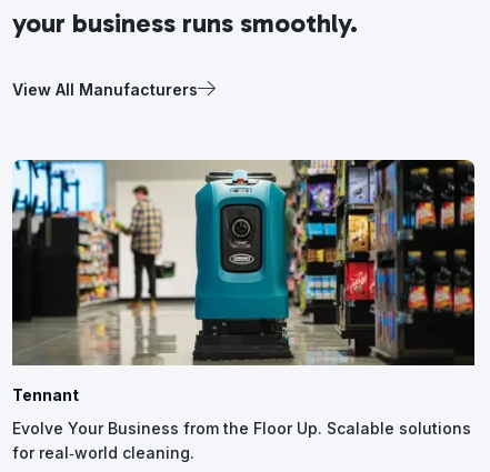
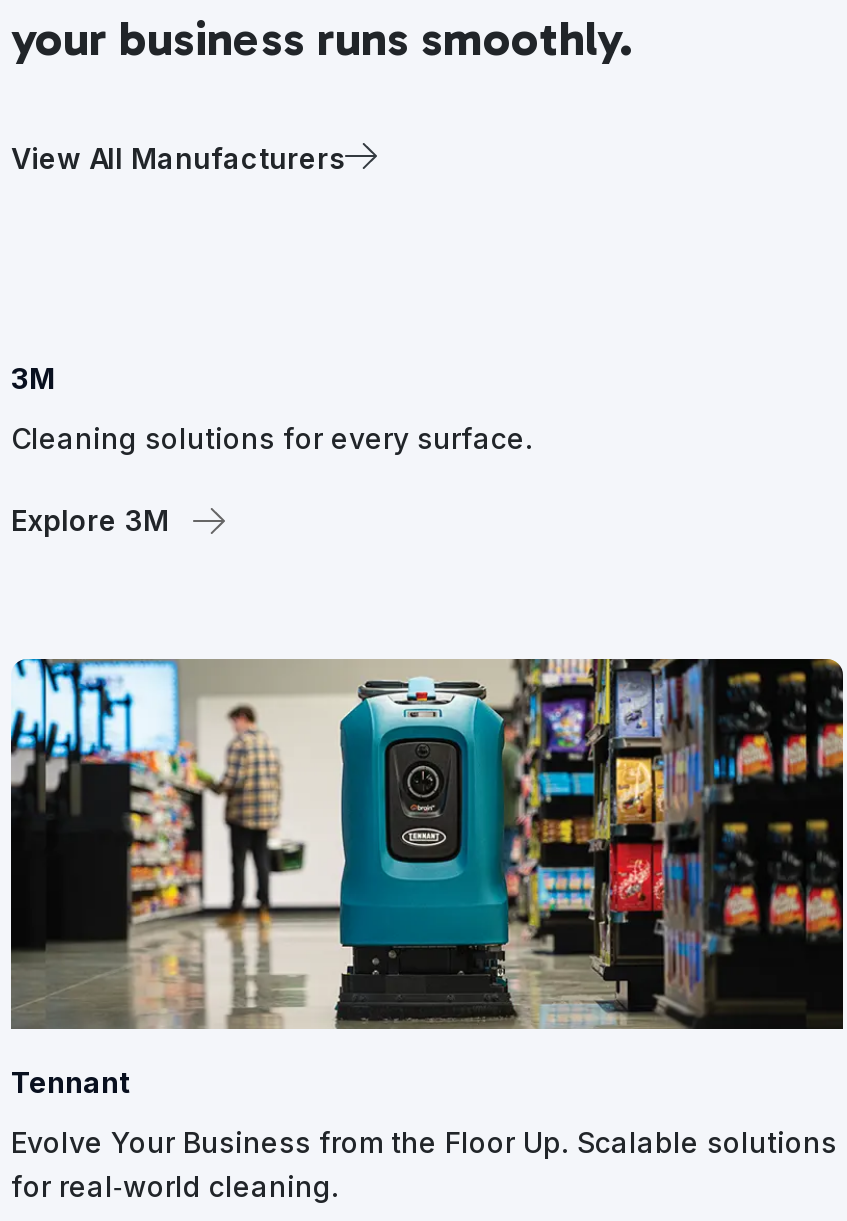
+ 3M
+ Cleaning solutions for every surface.
+ Explore 3M
